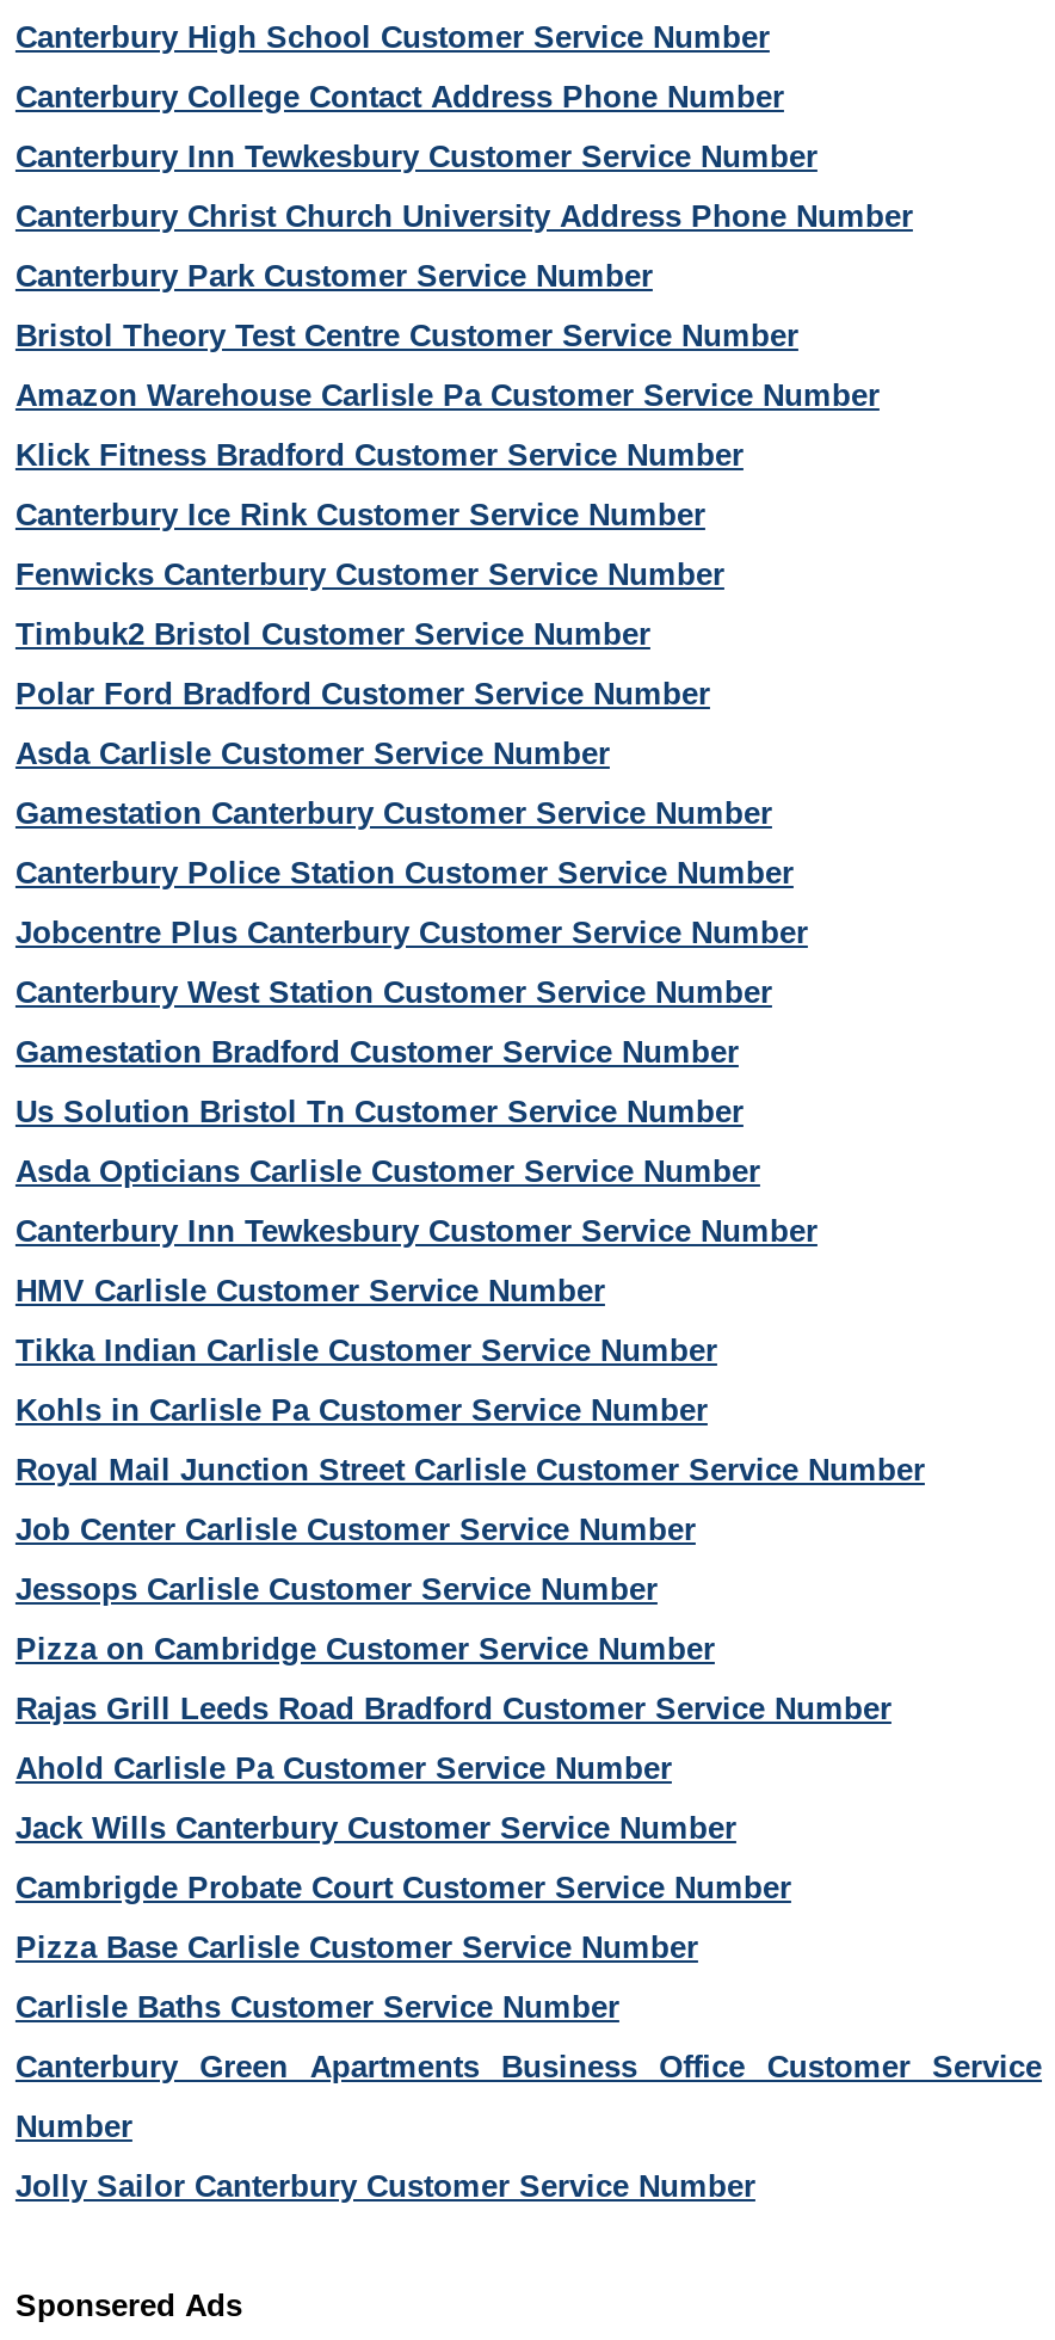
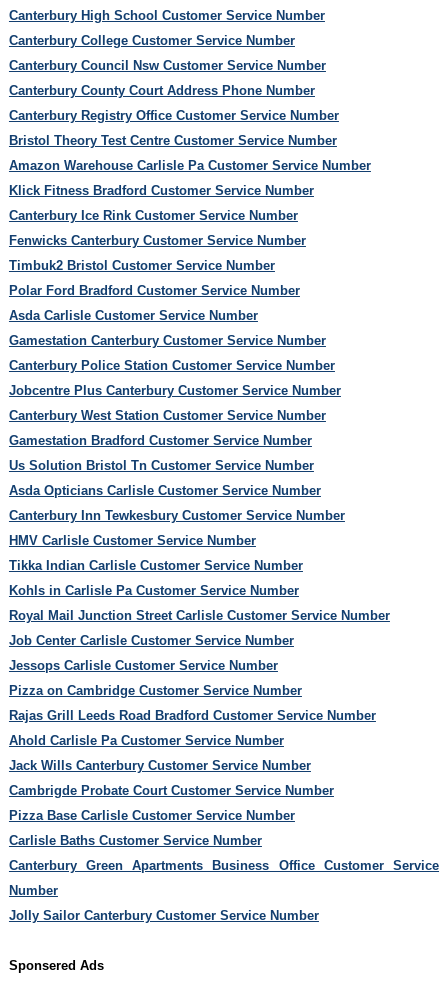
- Canterbury College Contact Address Phone Number
+ Canterbury College Customer Service Number

- Canterbury Inn Tewkesbury Customer Service Number
+ Canterbury Council Nsw Customer Service Number

- Canterbury Christ Church University Address Phone Number
+ Canterbury County Court Address Phone Number

- Canterbury Park Customer Service Number
+ Canterbury Registry Office Customer Service Number
